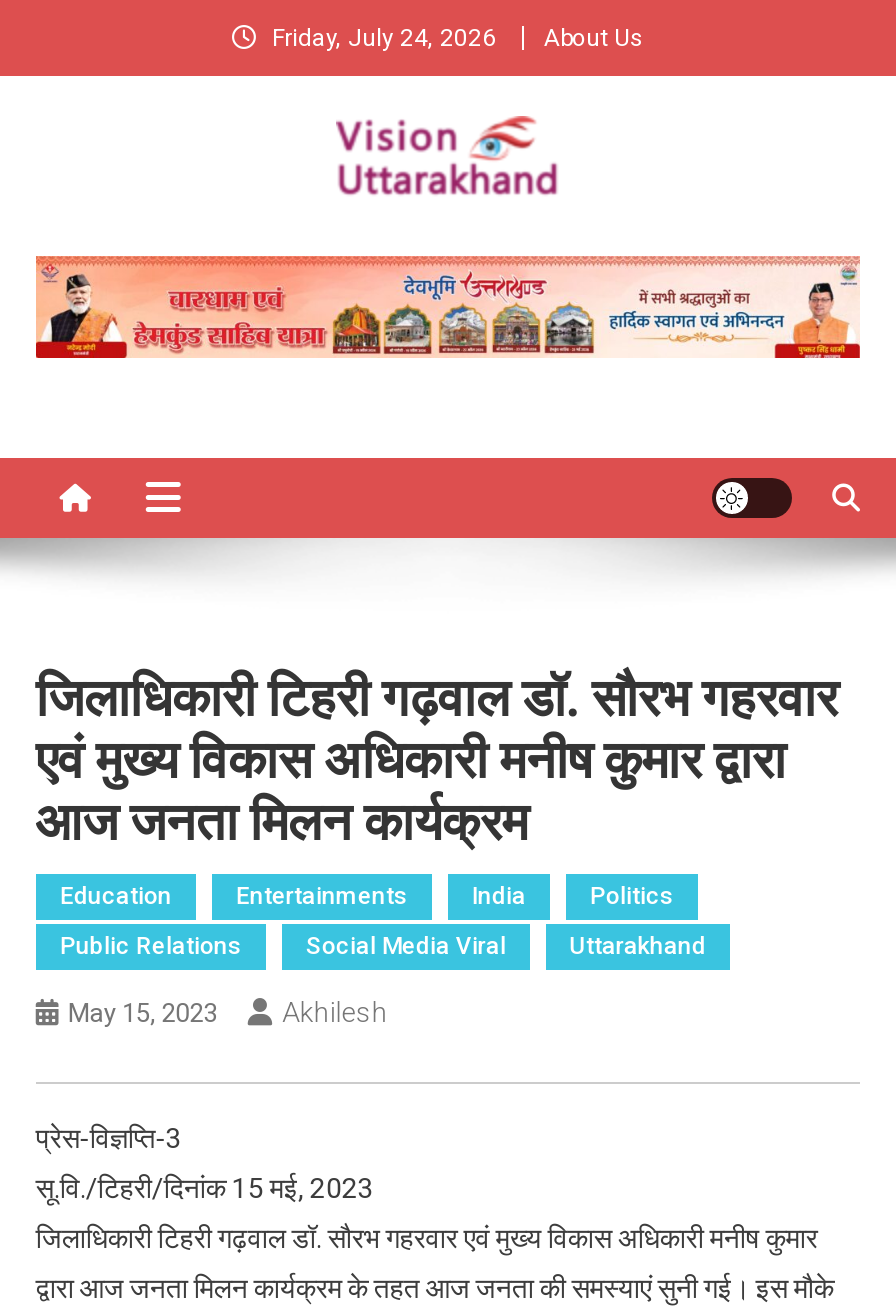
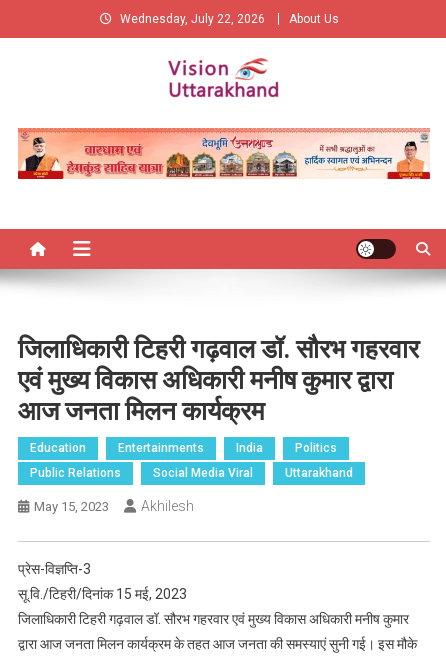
- Friday, July 24, 2026
+ Wednesday, July 22, 2026
